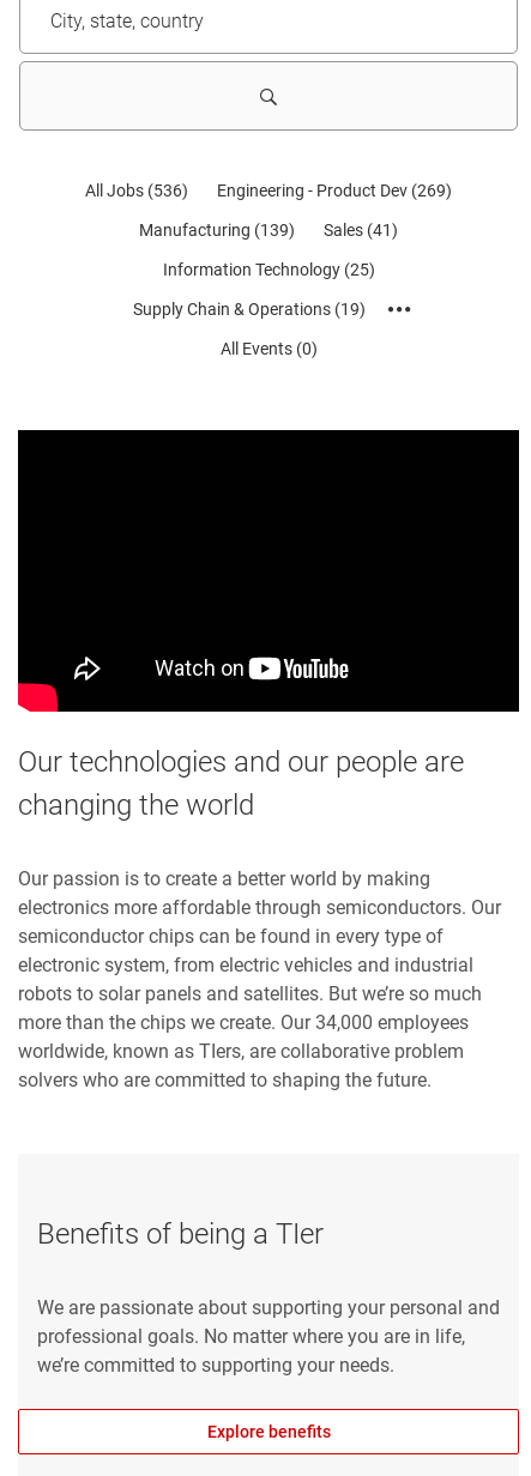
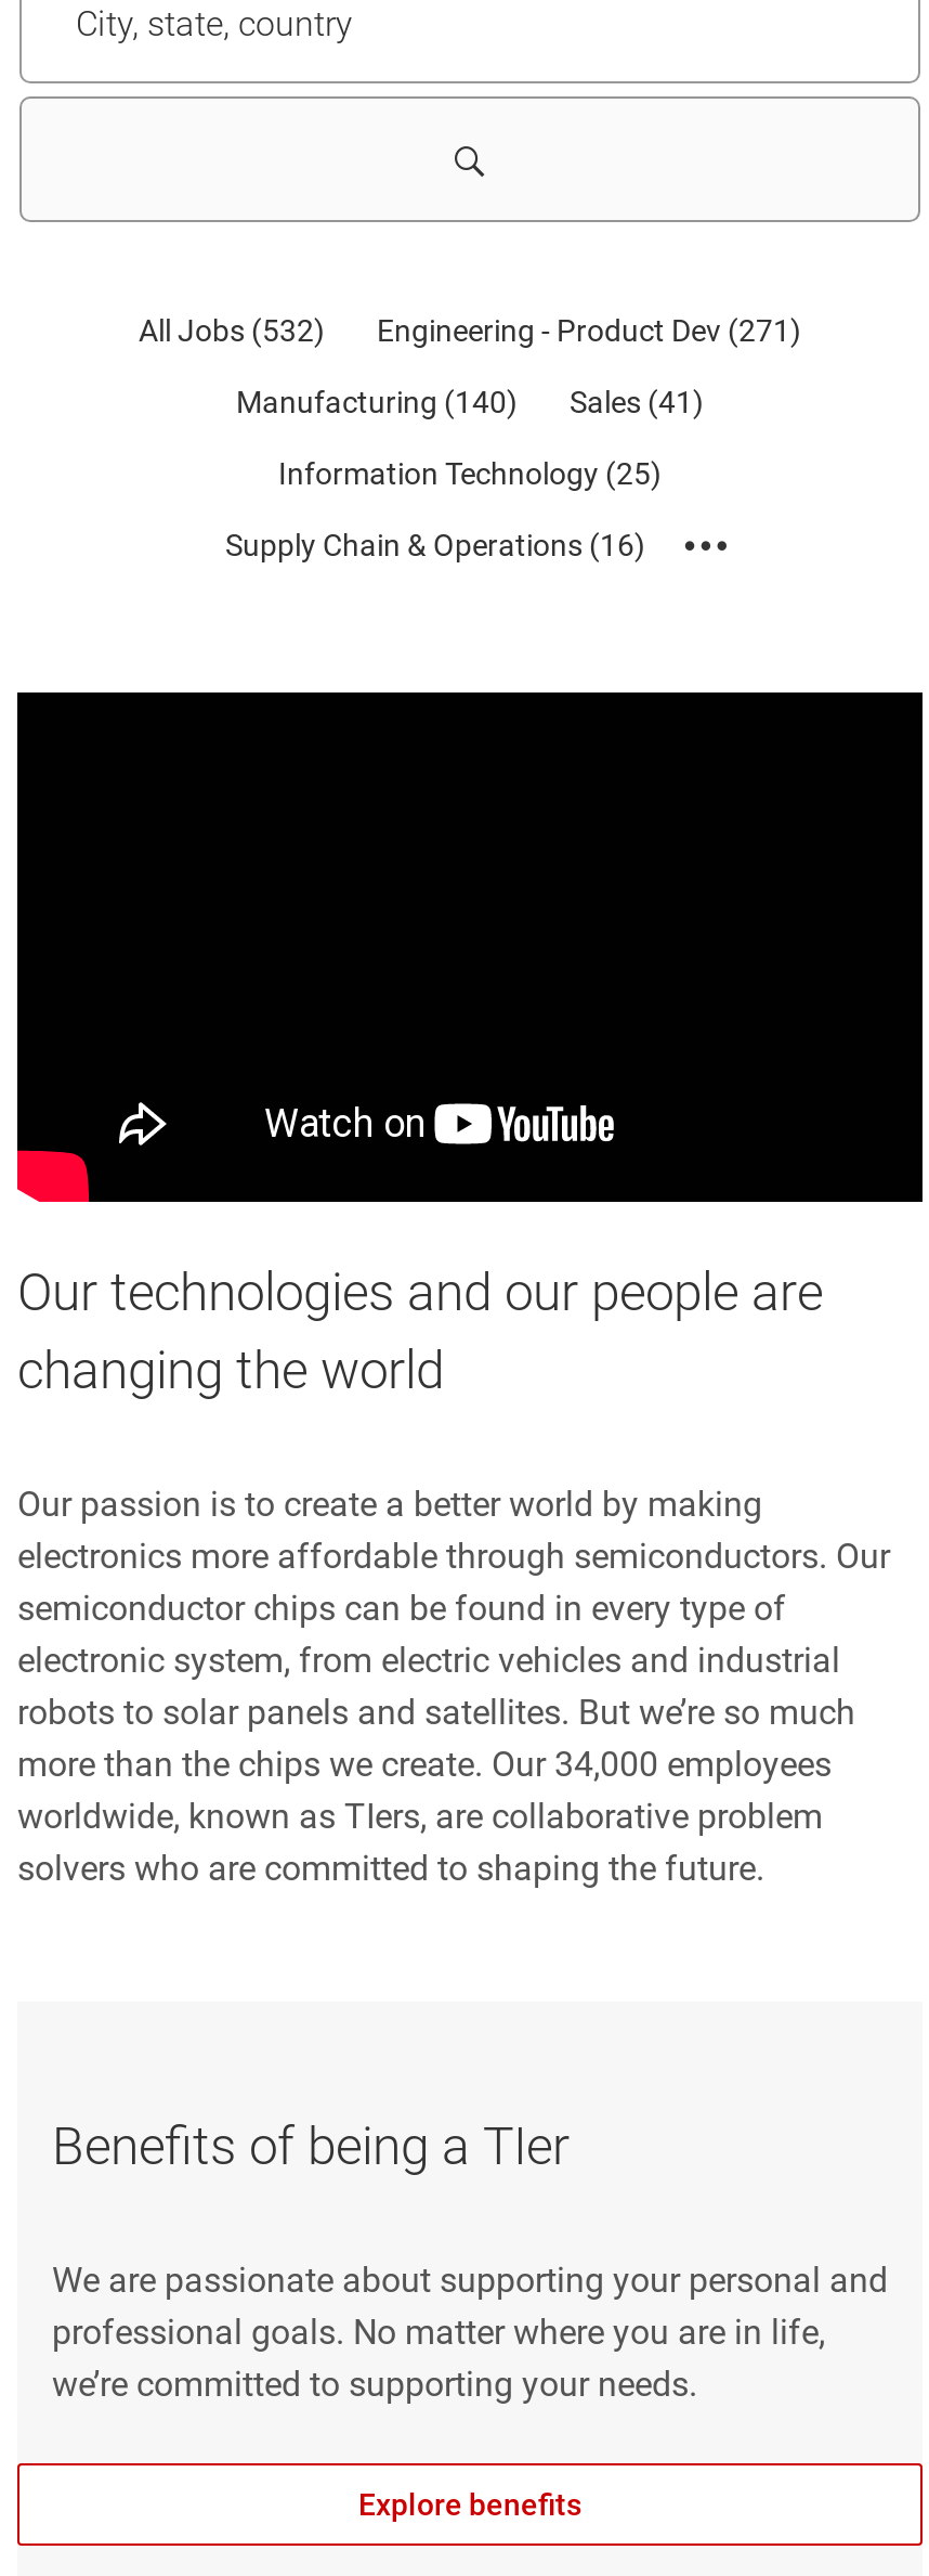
- All Jobs (536)
+ All Jobs (532)

- Engineering - Product Dev (269)
+ Engineering - Product Dev (271)

- Manufacturing (139)
+ Manufacturing (140)

- Supply Chain & Operations (19)
- All Events (0)
+ Supply Chain & Operations (16)
